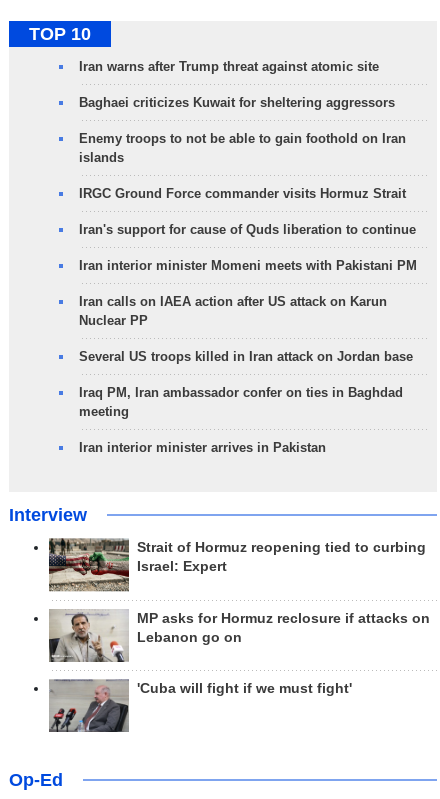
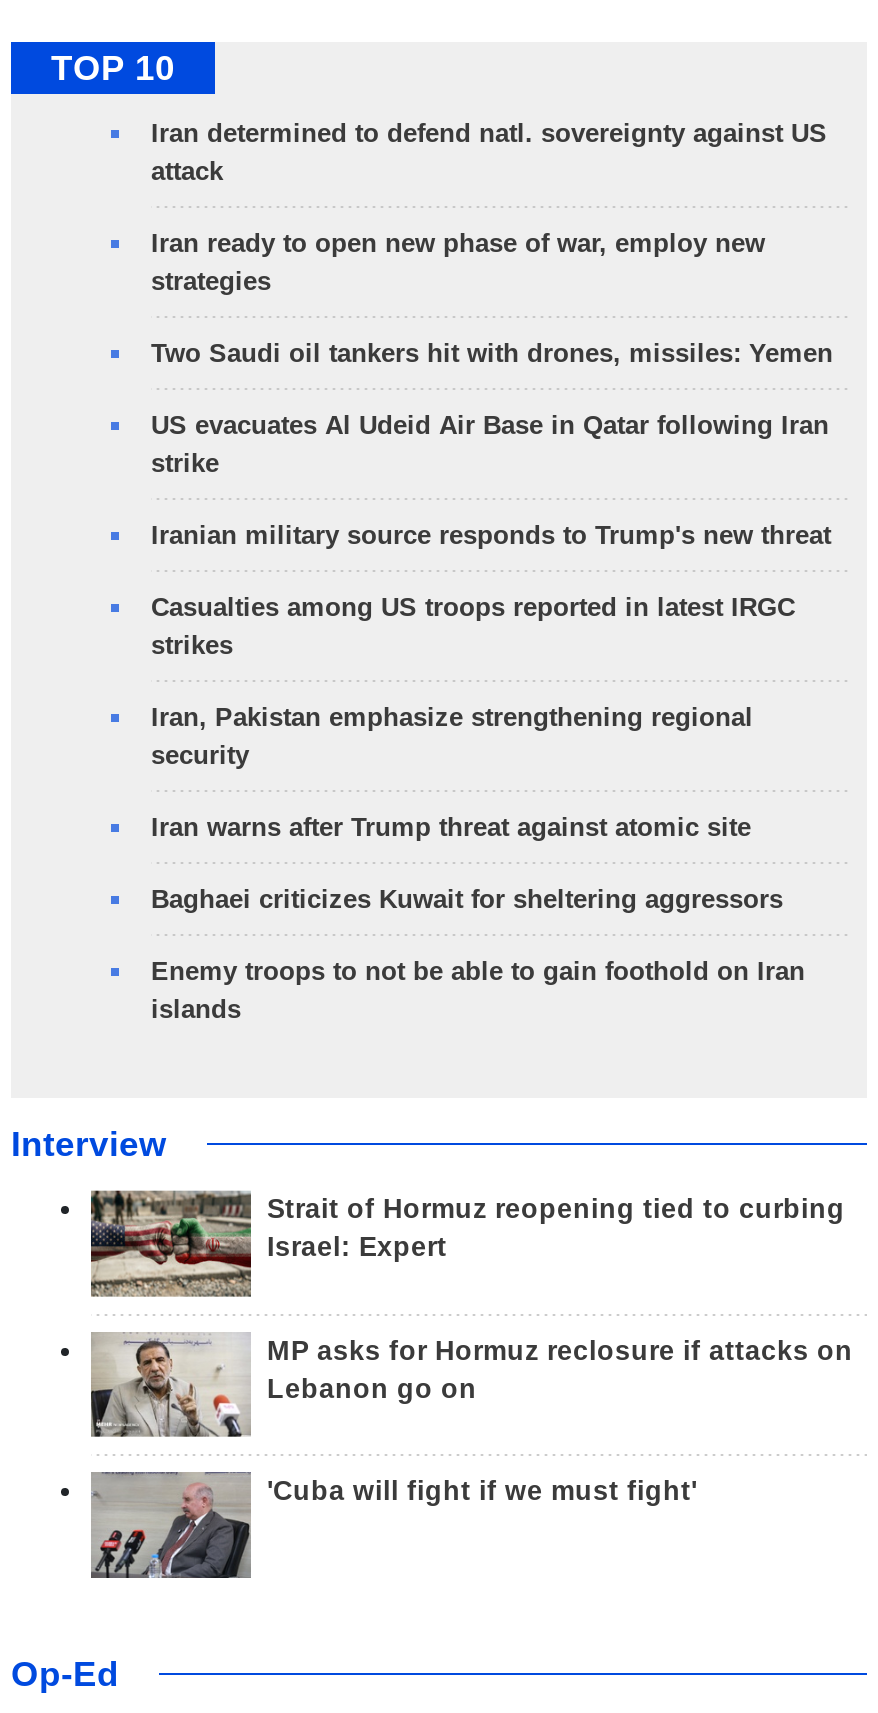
+ Iran determined to defend natl. sovereignty against US
+ attack
+ Iran ready to open new phase of war, employ new
+ strategies
+ Two Saudi oil tankers hit with drones, missiles: Yemen
+ US evacuates Al Udeid Air Base in Qatar following Iran
+ strike
+ Iranian military source responds to Trump's new threat
+ Casualties among US troops reported in latest IRGC
+ strikes
+ Iran, Pakistan emphasize strengthening regional
+ security

moved down: Iran warns after Trump threat against atomic site | Baghaei criticizes Kuwait for sheltering aggressors | Enemy troops to not be able to gain foothold on Iran | islands

- IRGC Ground Force commander visits Hormuz Strait
- Iran's support for cause of Quds liberation to continue
- Iran interior minister Momeni meets with Pakistani PM
- Iran calls on IAEA action after US attack on Karun
- Nuclear PP
- Several US troops killed in Iran attack on Jordan base
- Iraq PM, Iran ambassador confer on ties in Baghdad
- meeting
- Iran interior minister arrives in Pakistan
